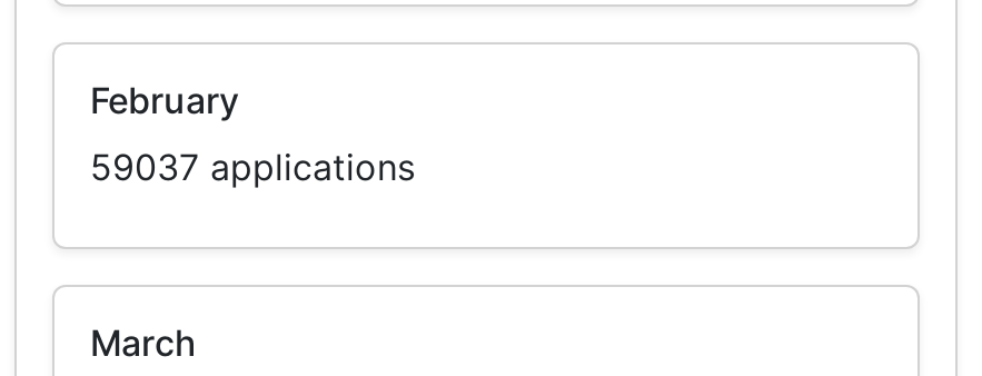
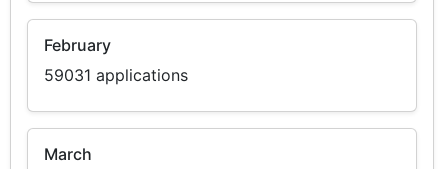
- 59037 applications
+ 59031 applications
